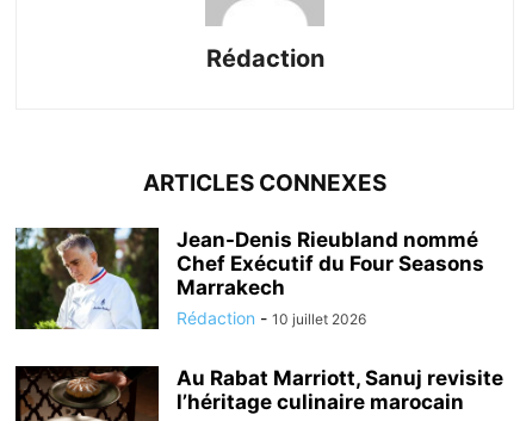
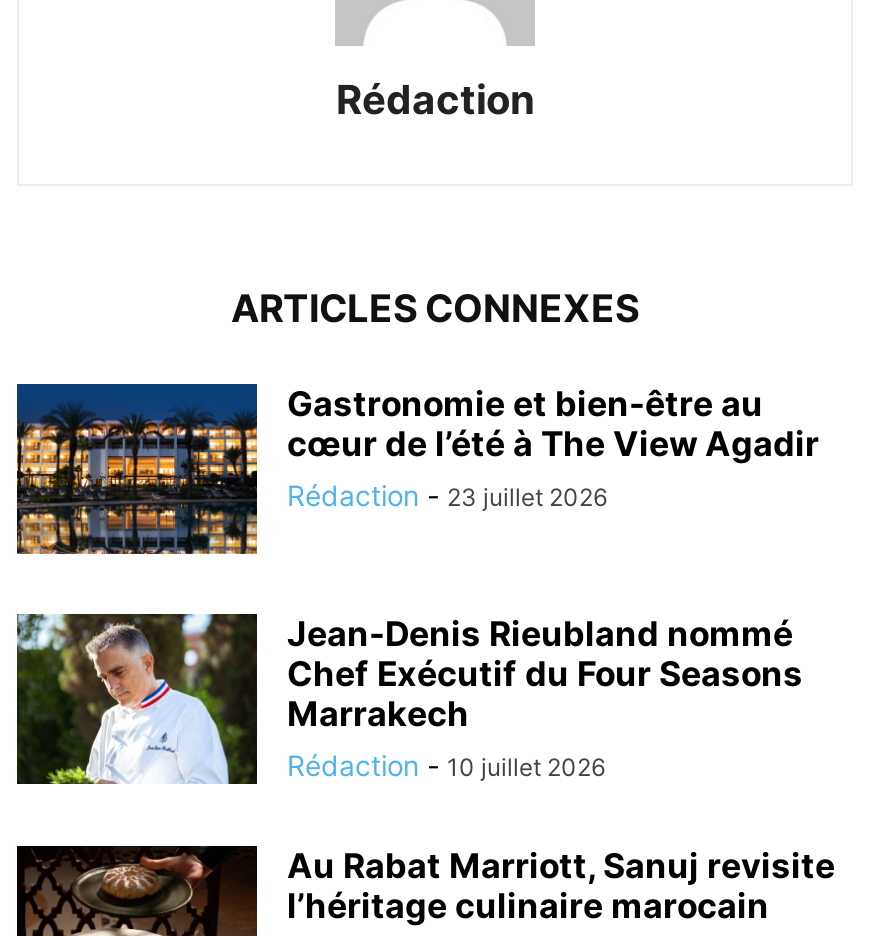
+ [image]
+ Gastronomie et bien-être au
+ cœur de l’été à The View Agadir
+ Rédaction - 23 juillet 2026
